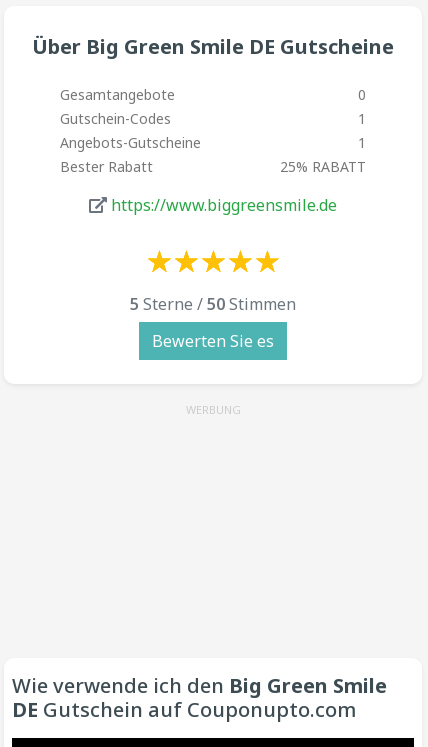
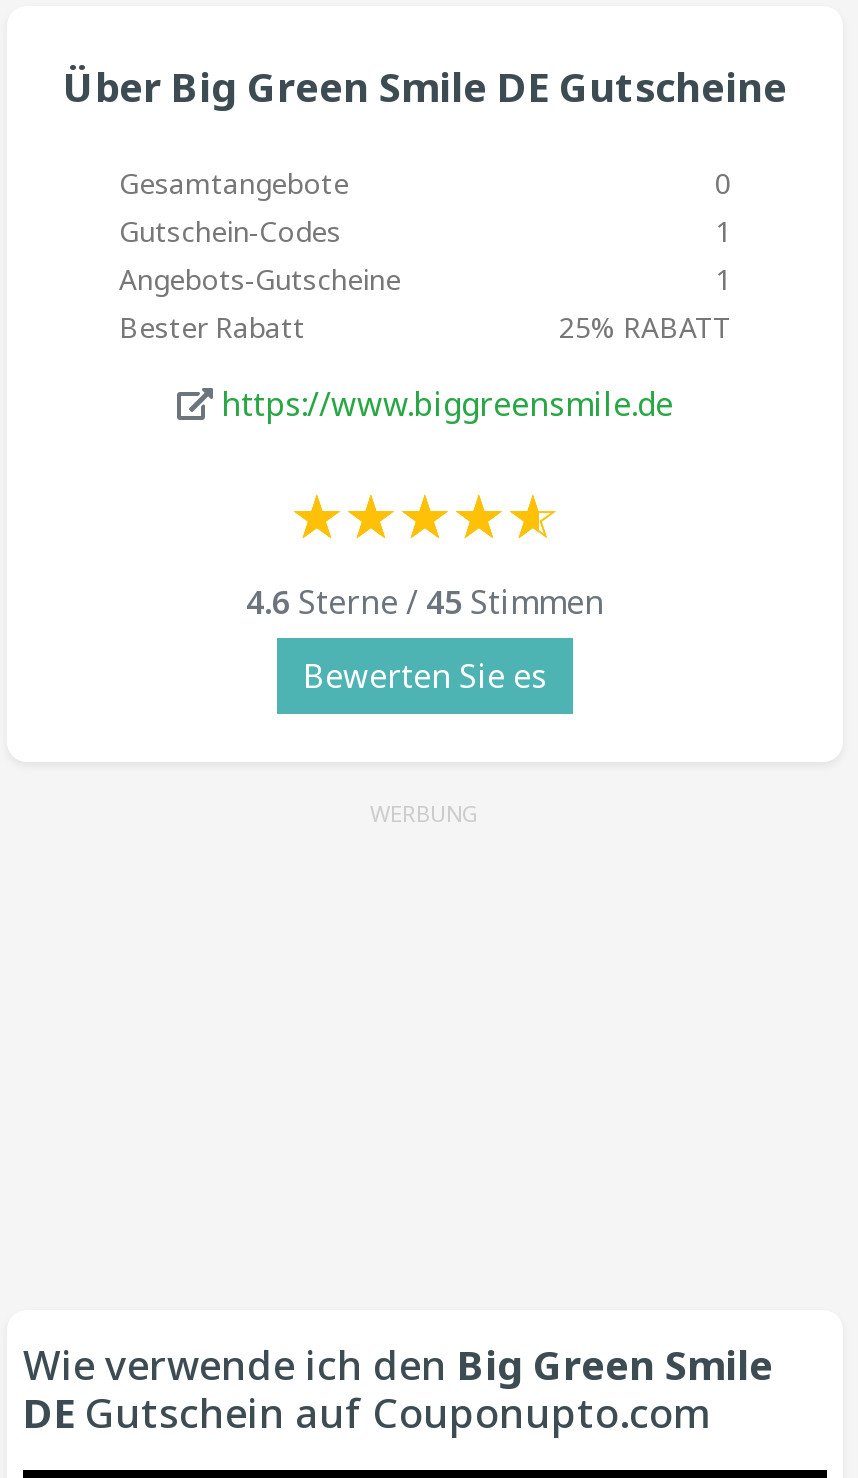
- 5 Sterne / 50 Stimmen
+ 4.6 Sterne / 45 Stimmen
